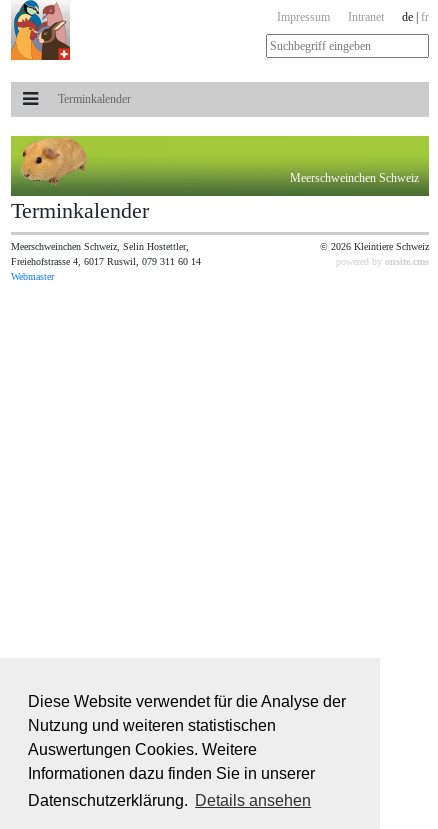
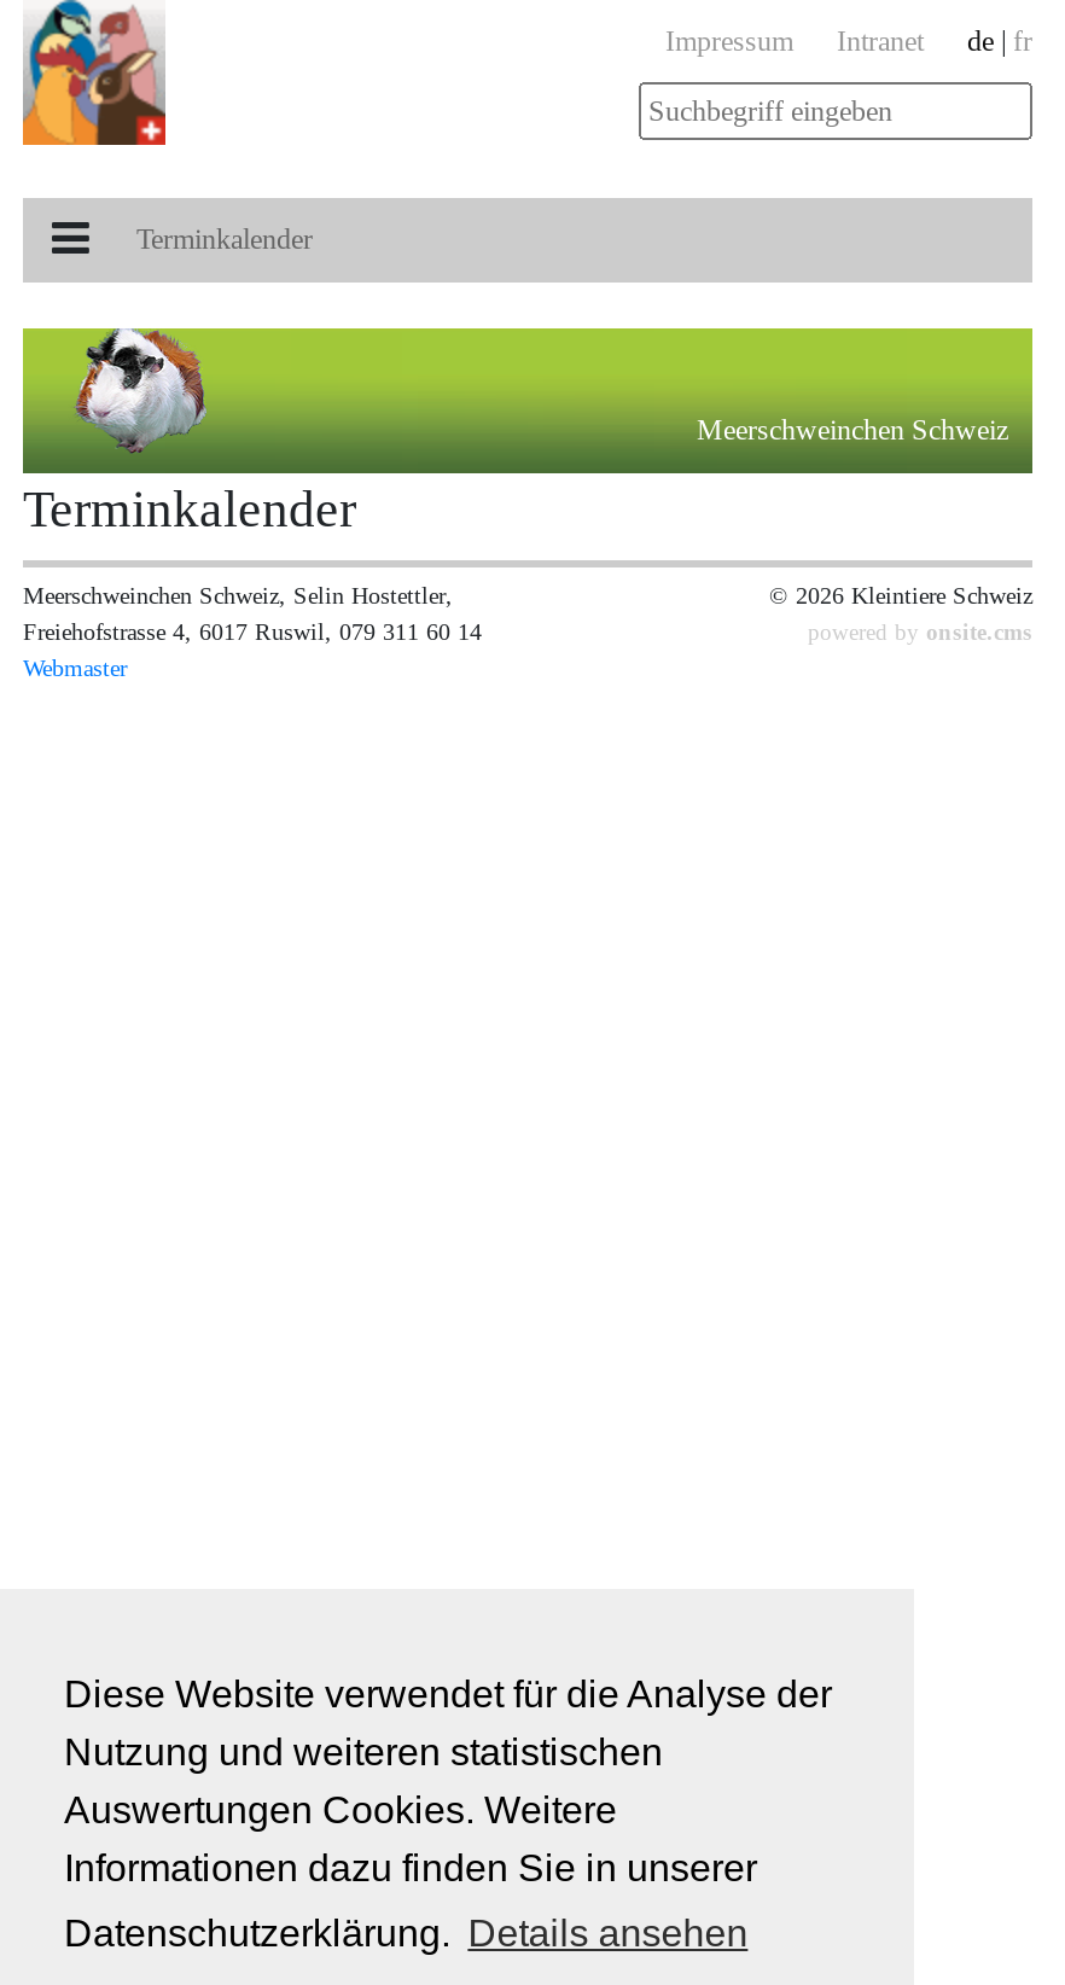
- [image]
+ [image]
